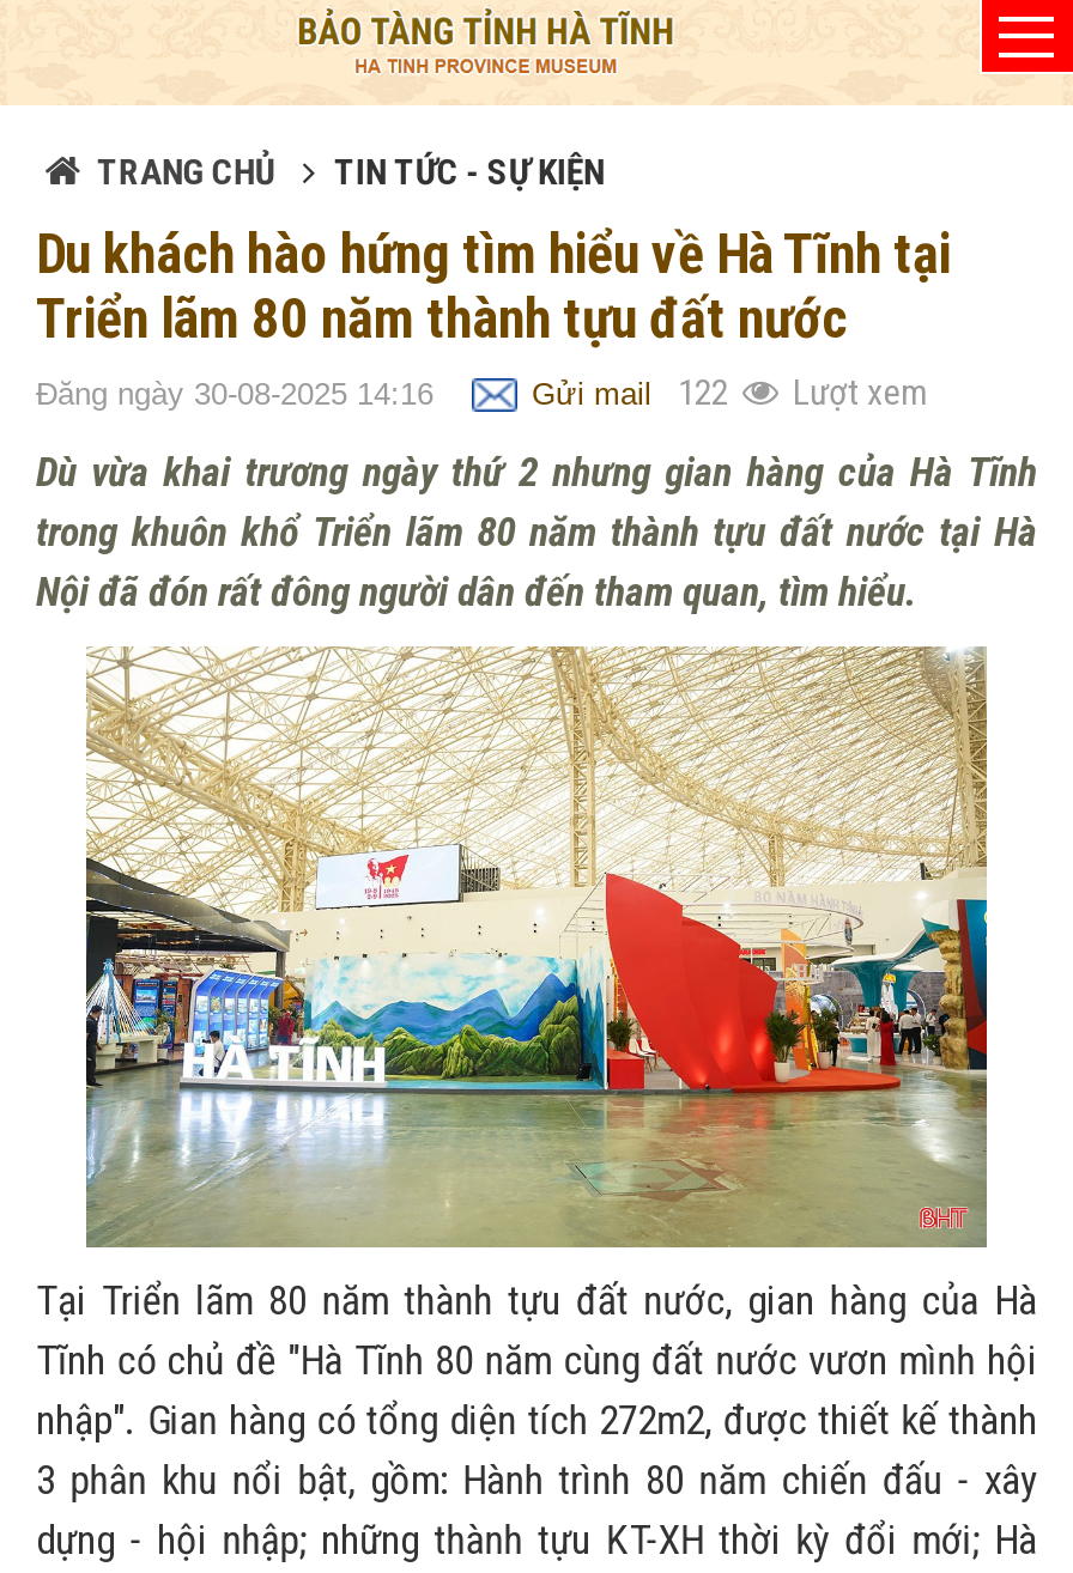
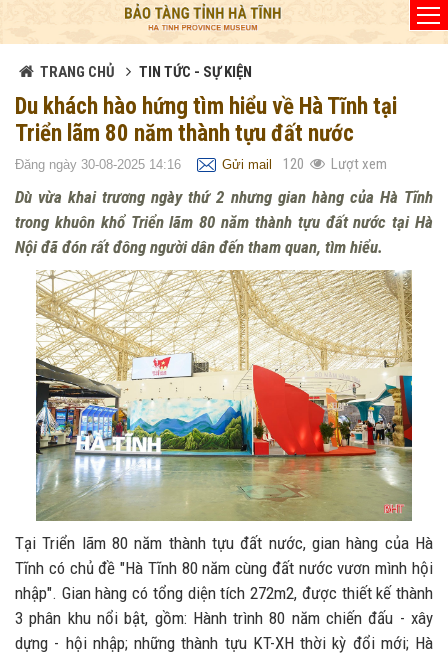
- Gửi mail 122 Lượt xem
+ Gửi mail 120 Lượt xem
